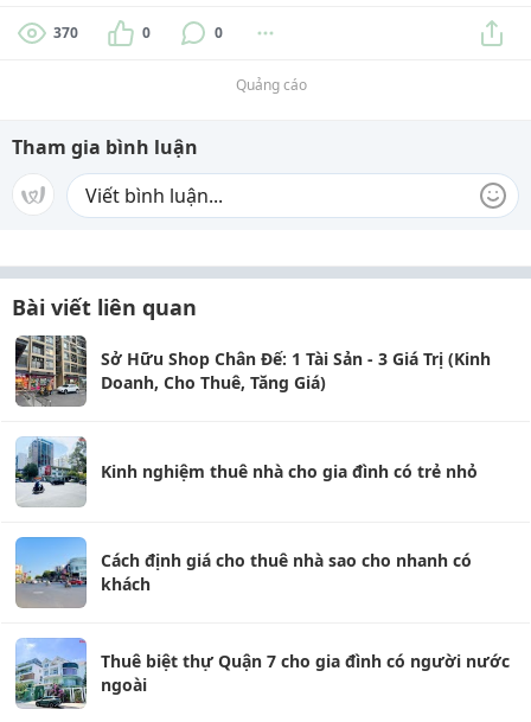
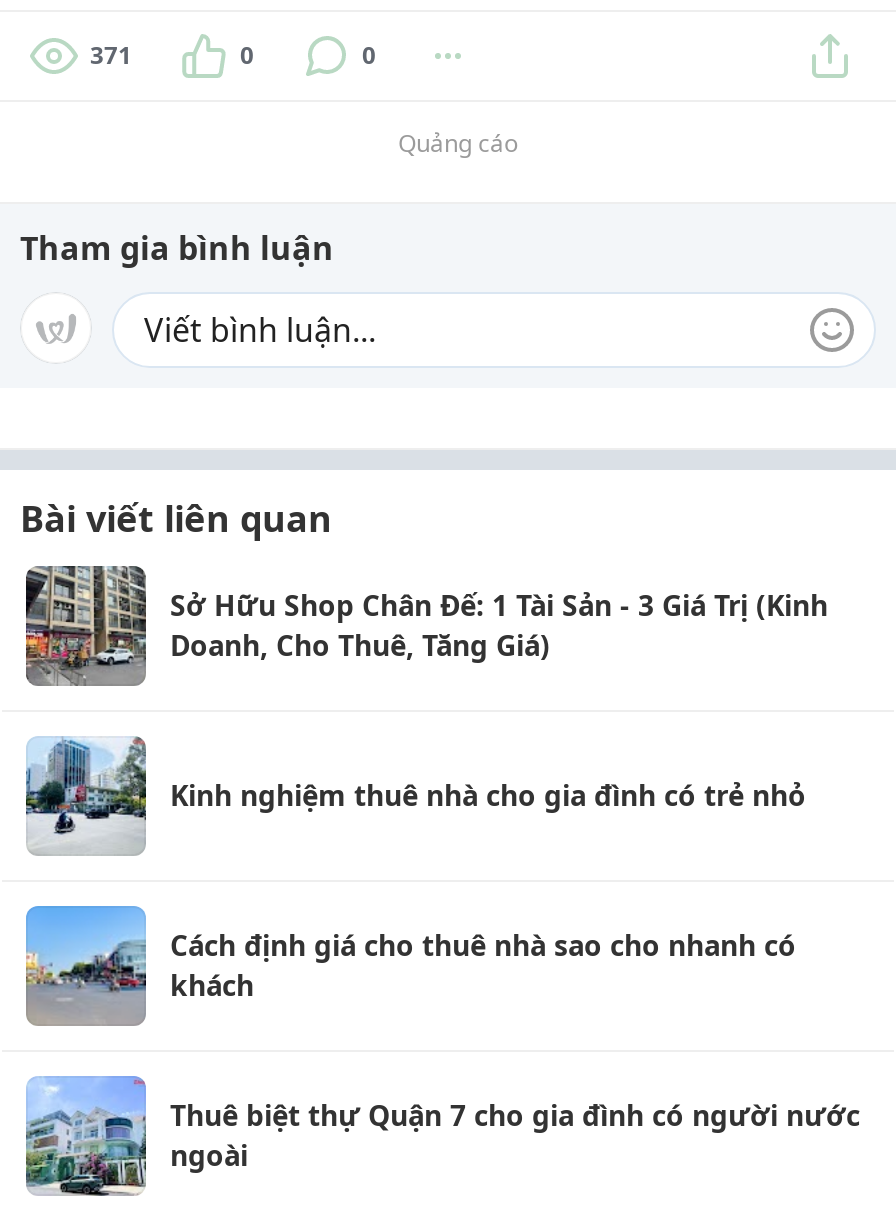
- 370
+ 371
